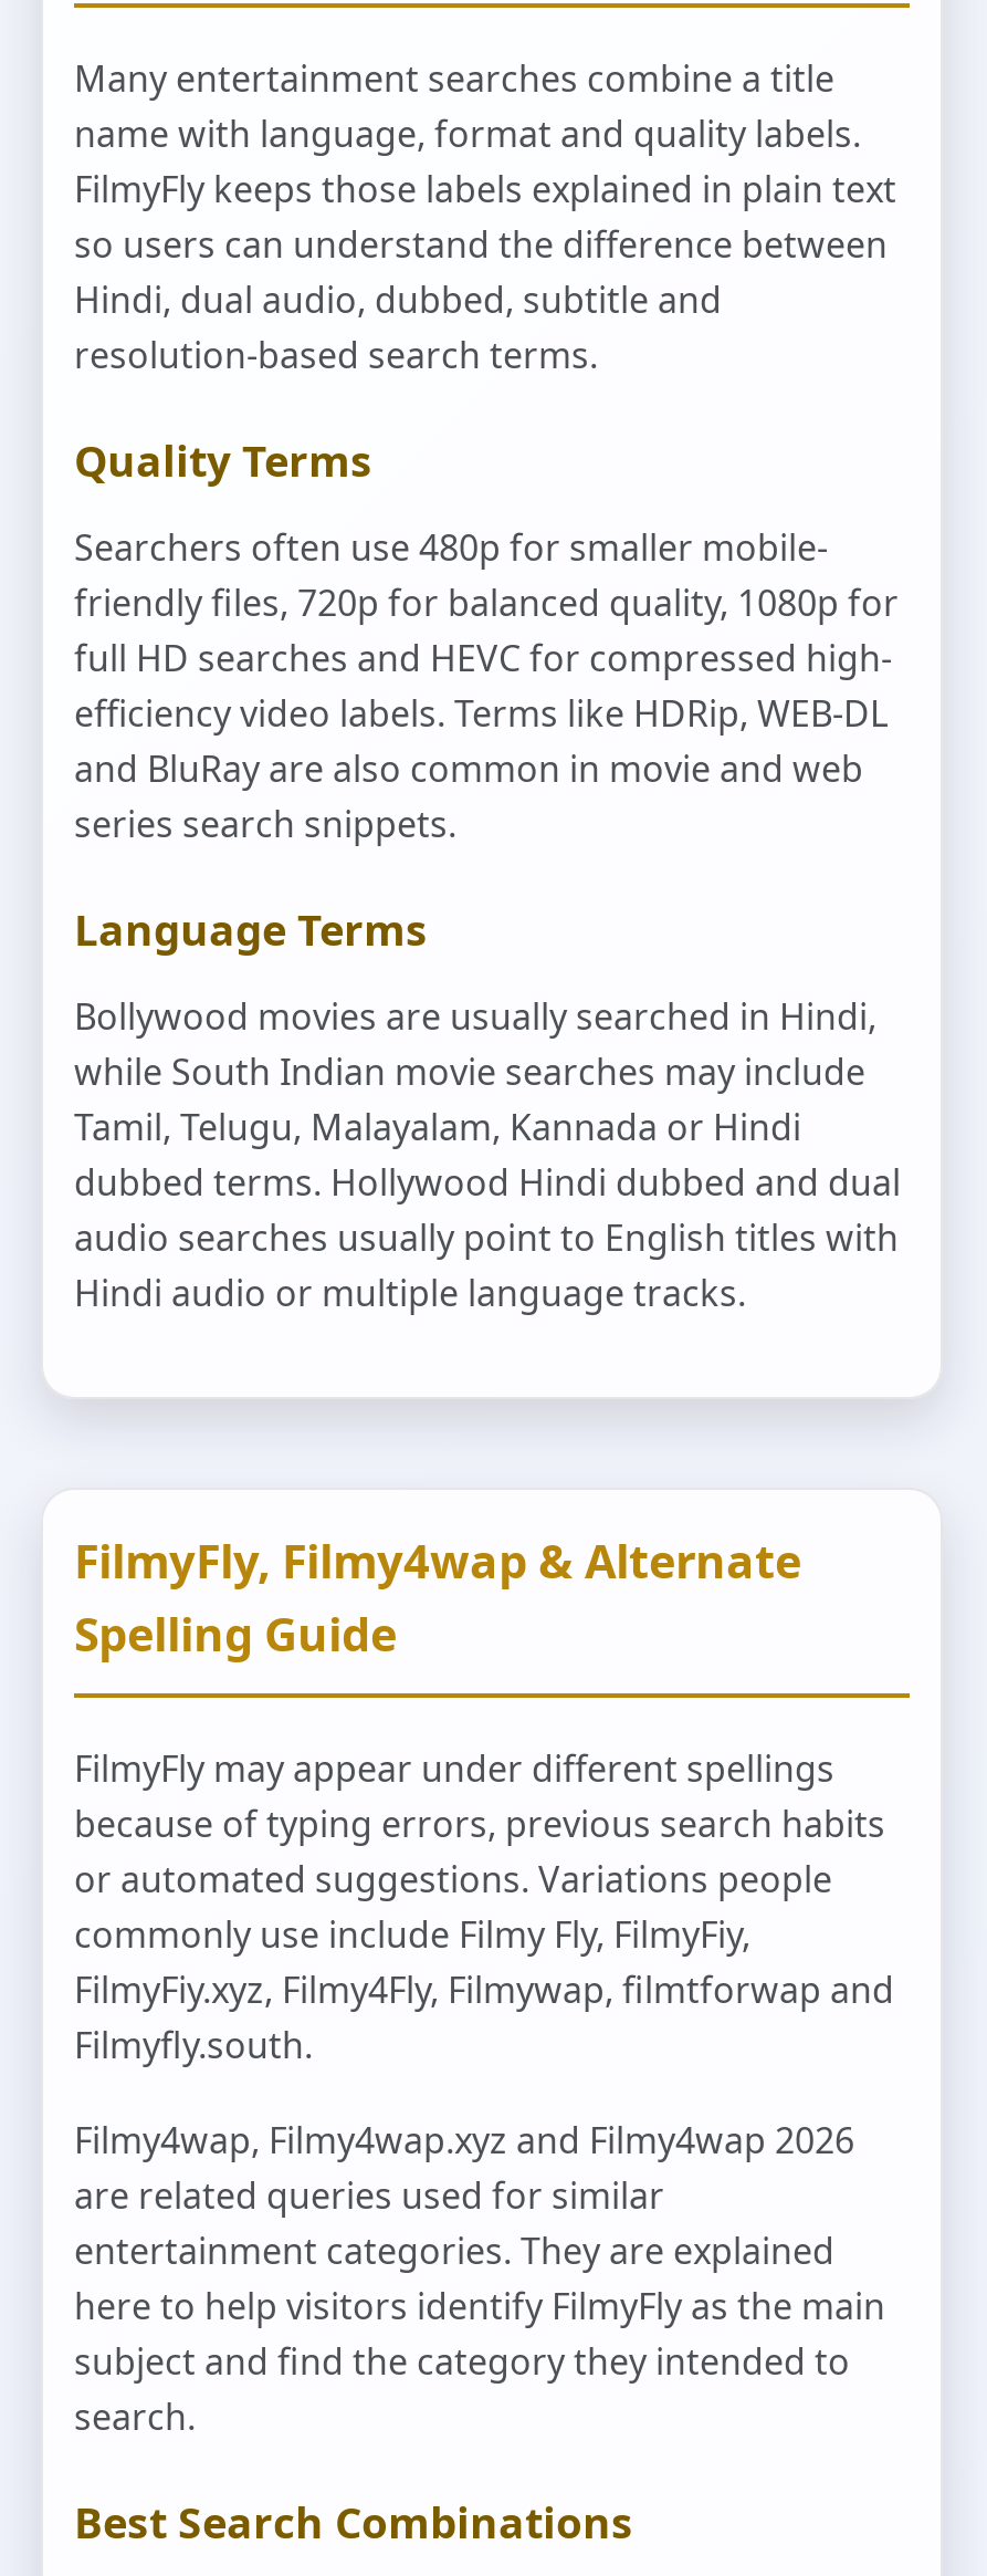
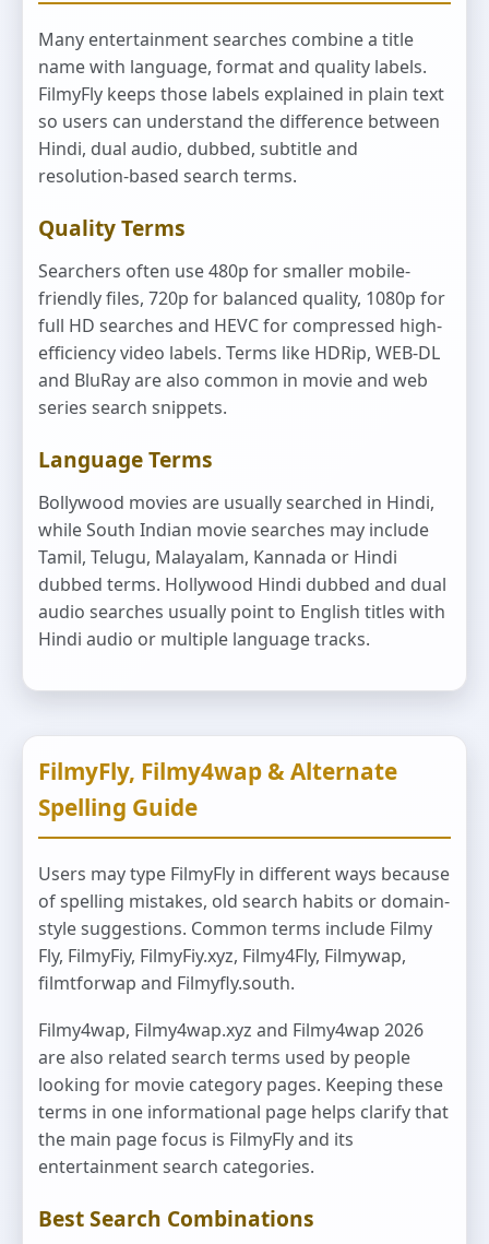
- FilmyFly may appear under different spellings
- because of typing errors, previous search habits
- or automated suggestions. Variations people
- commonly use include Filmy Fly, FilmyFiy,
- FilmyFiy.xyz, Filmy4Fly, Filmywap, filmtforwap and
- Filmyfly.south.
+ Users may type FilmyFly in different ways because
+ of spelling mistakes, old search habits or domain-
+ style suggestions. Common terms include Filmy
+ Fly, FilmyFiy, FilmyFiy.xyz, Filmy4Fly, Filmywap,
+ filmtforwap and Filmyfly.south.

- are related queries used for similar
- entertainment categories. They are explained
- here to help visitors identify FilmyFly as the main
- subject and find the category they intended to
- search.
+ are also related search terms used by people
+ looking for movie category pages. Keeping these
+ terms in one informational page helps clarify that
+ the main page focus is FilmyFly and its
+ entertainment search categories.
